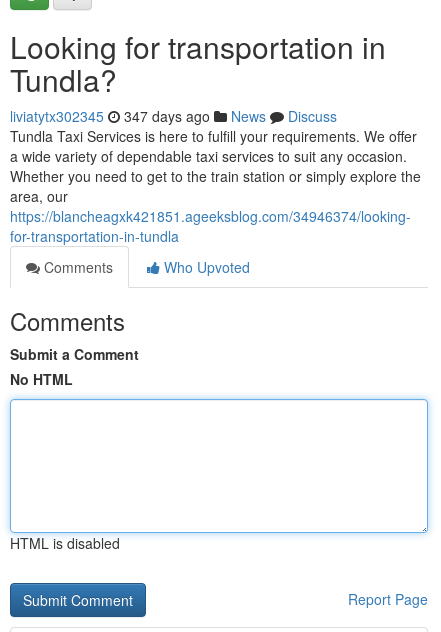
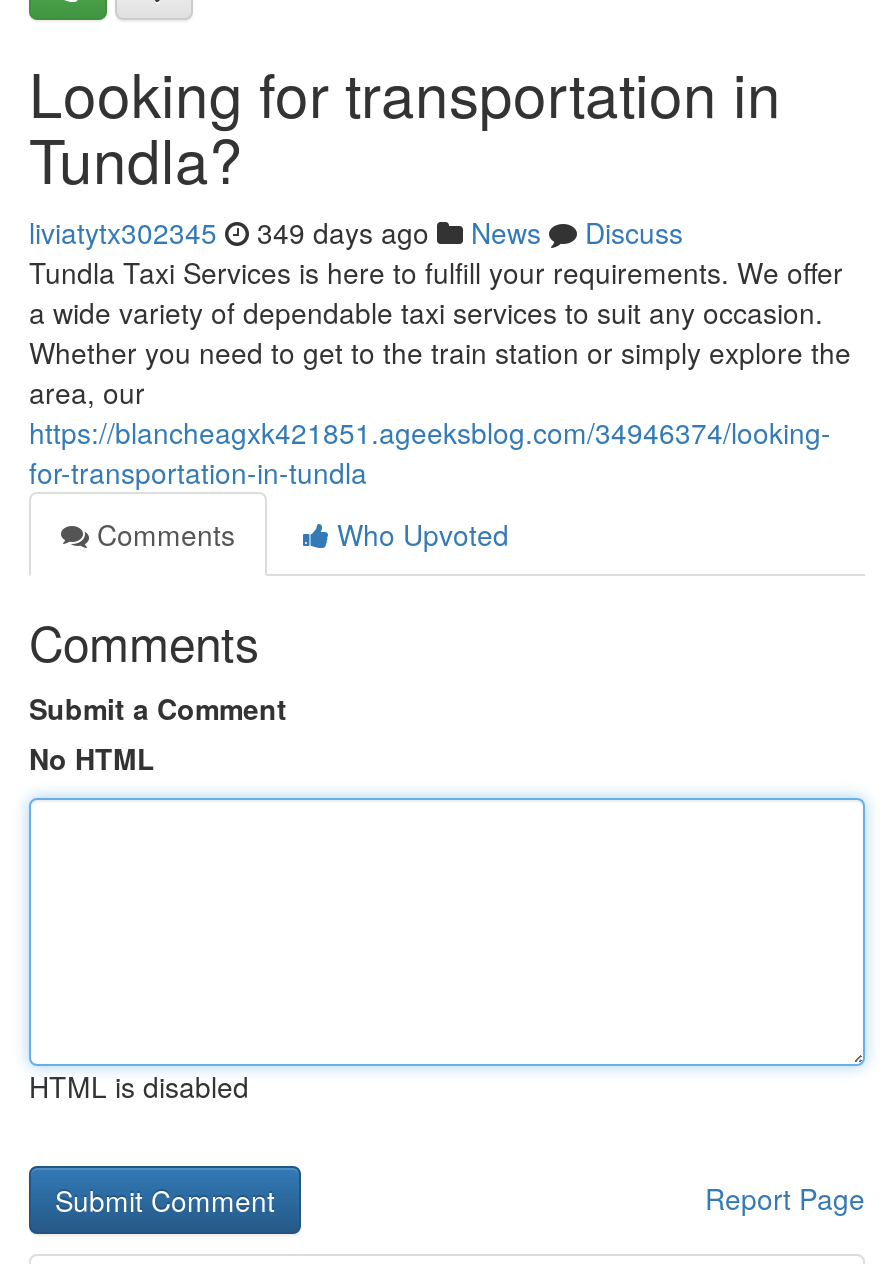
- liviatytx302345 347 days ago News Discuss
+ liviatytx302345 349 days ago News Discuss
